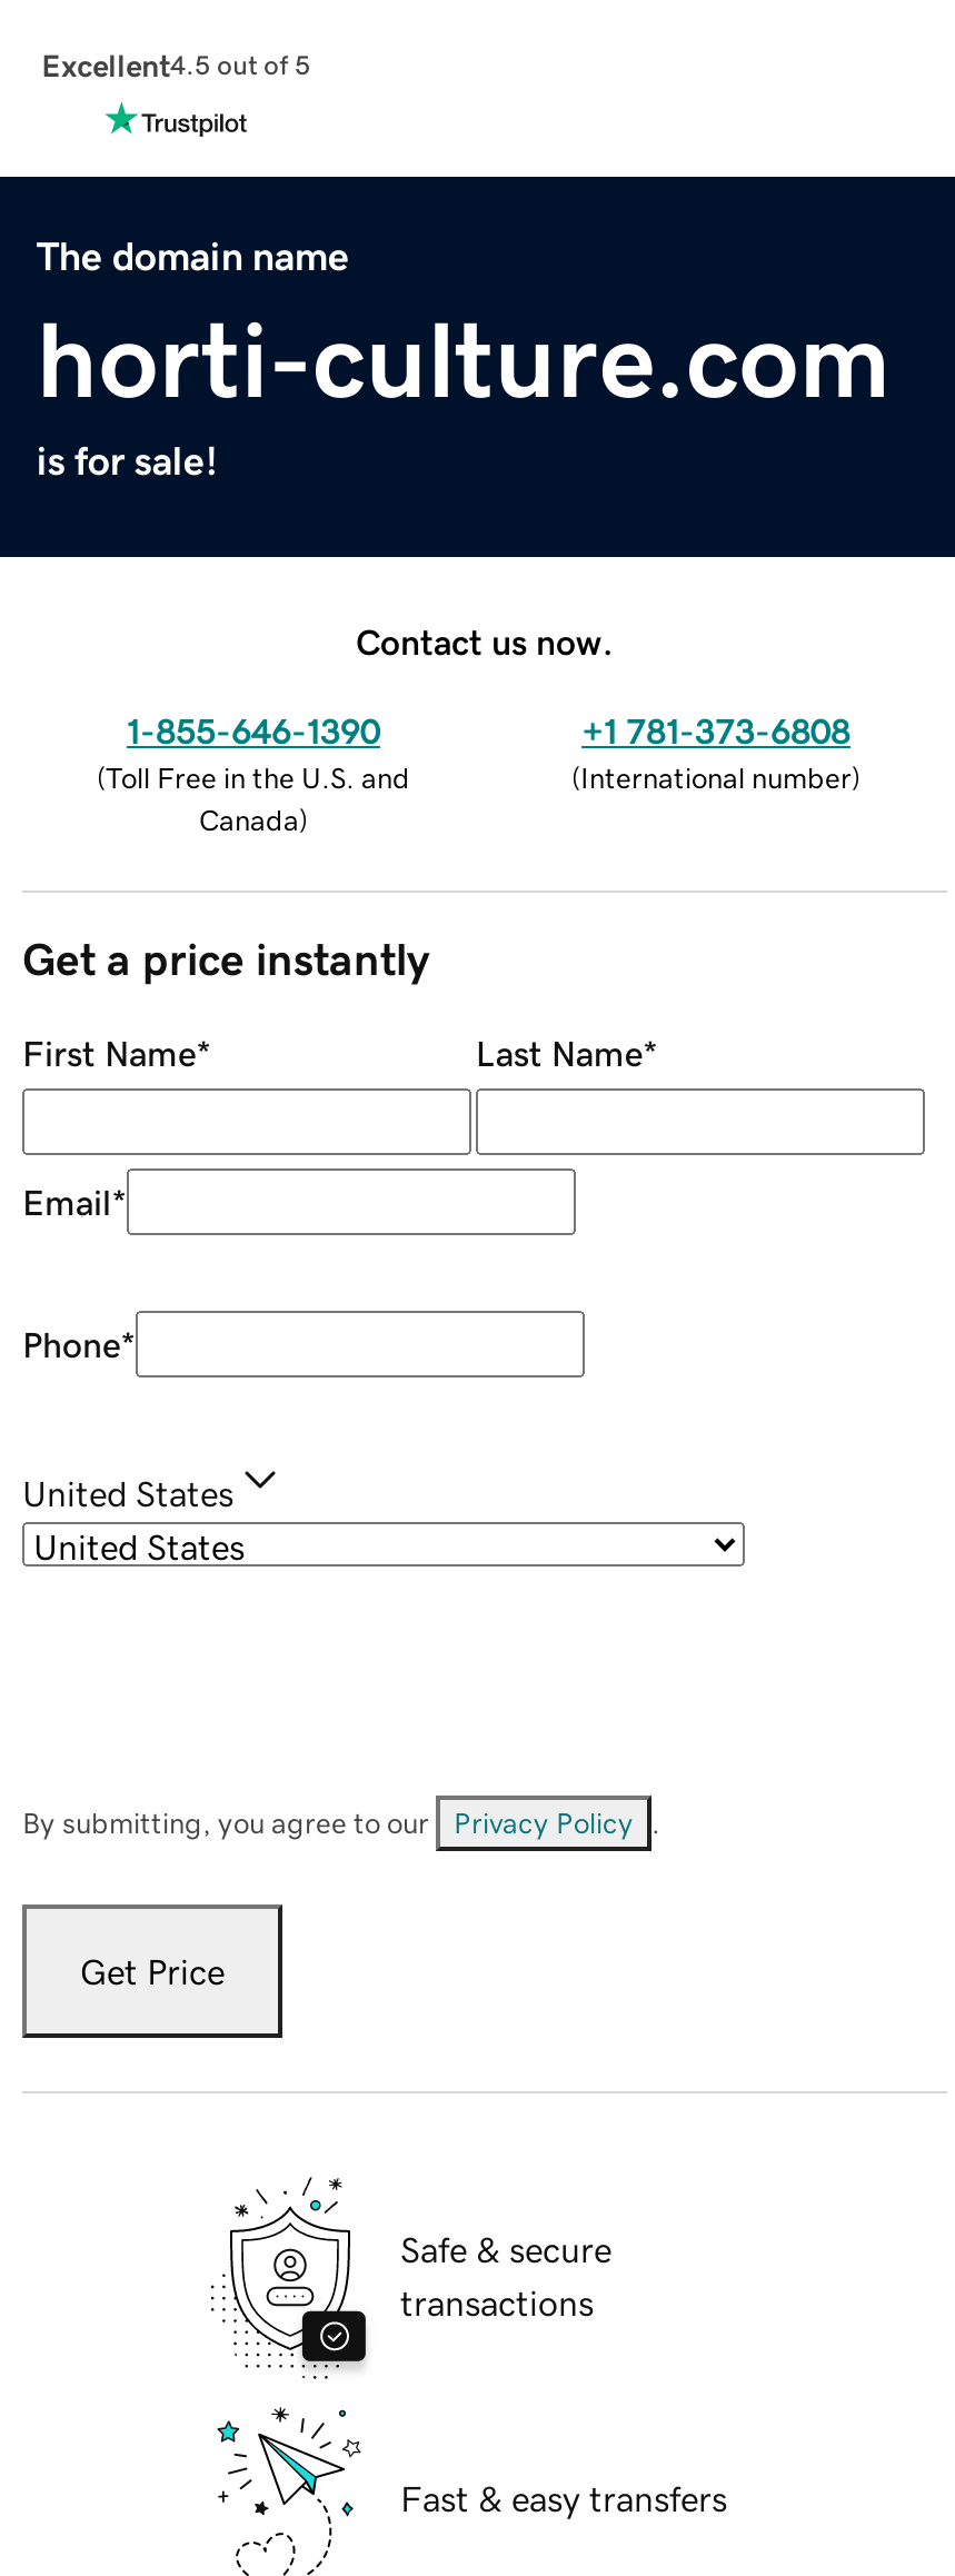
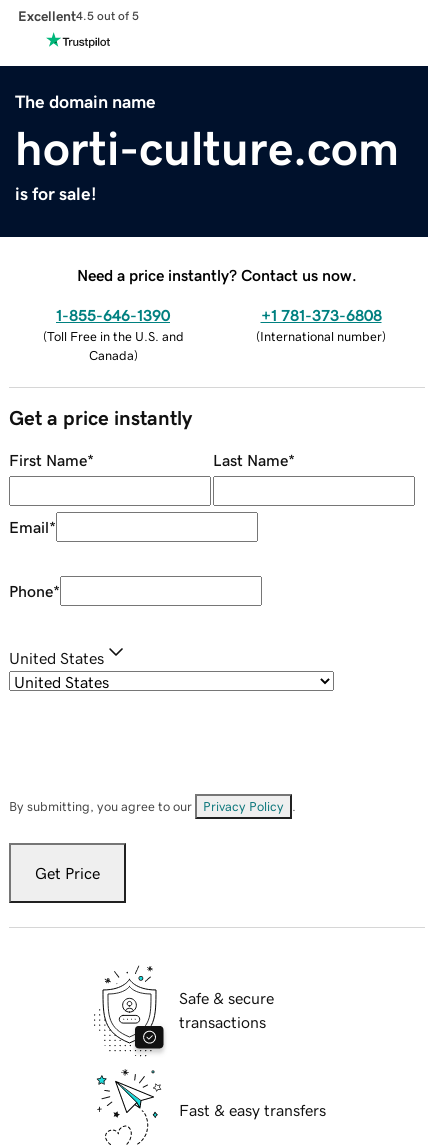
- Contact us now.
+ Need a price instantly? Contact us now.
